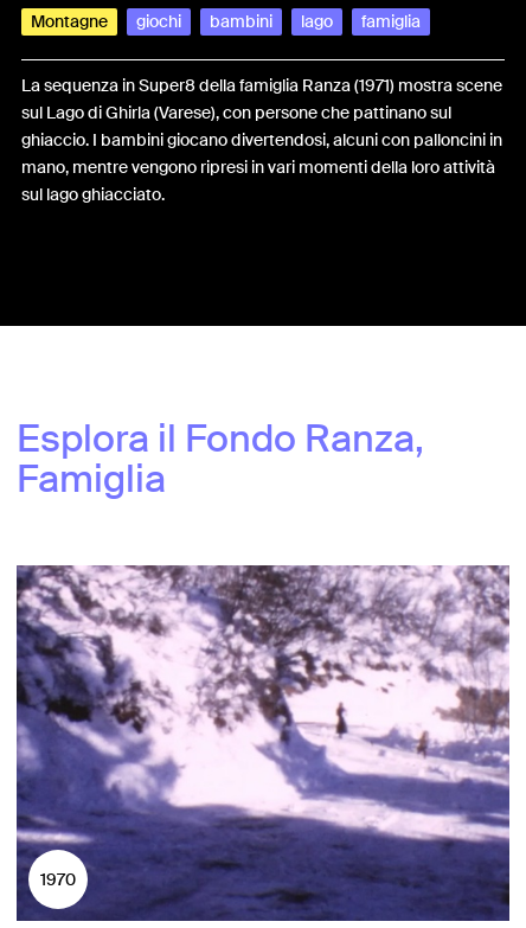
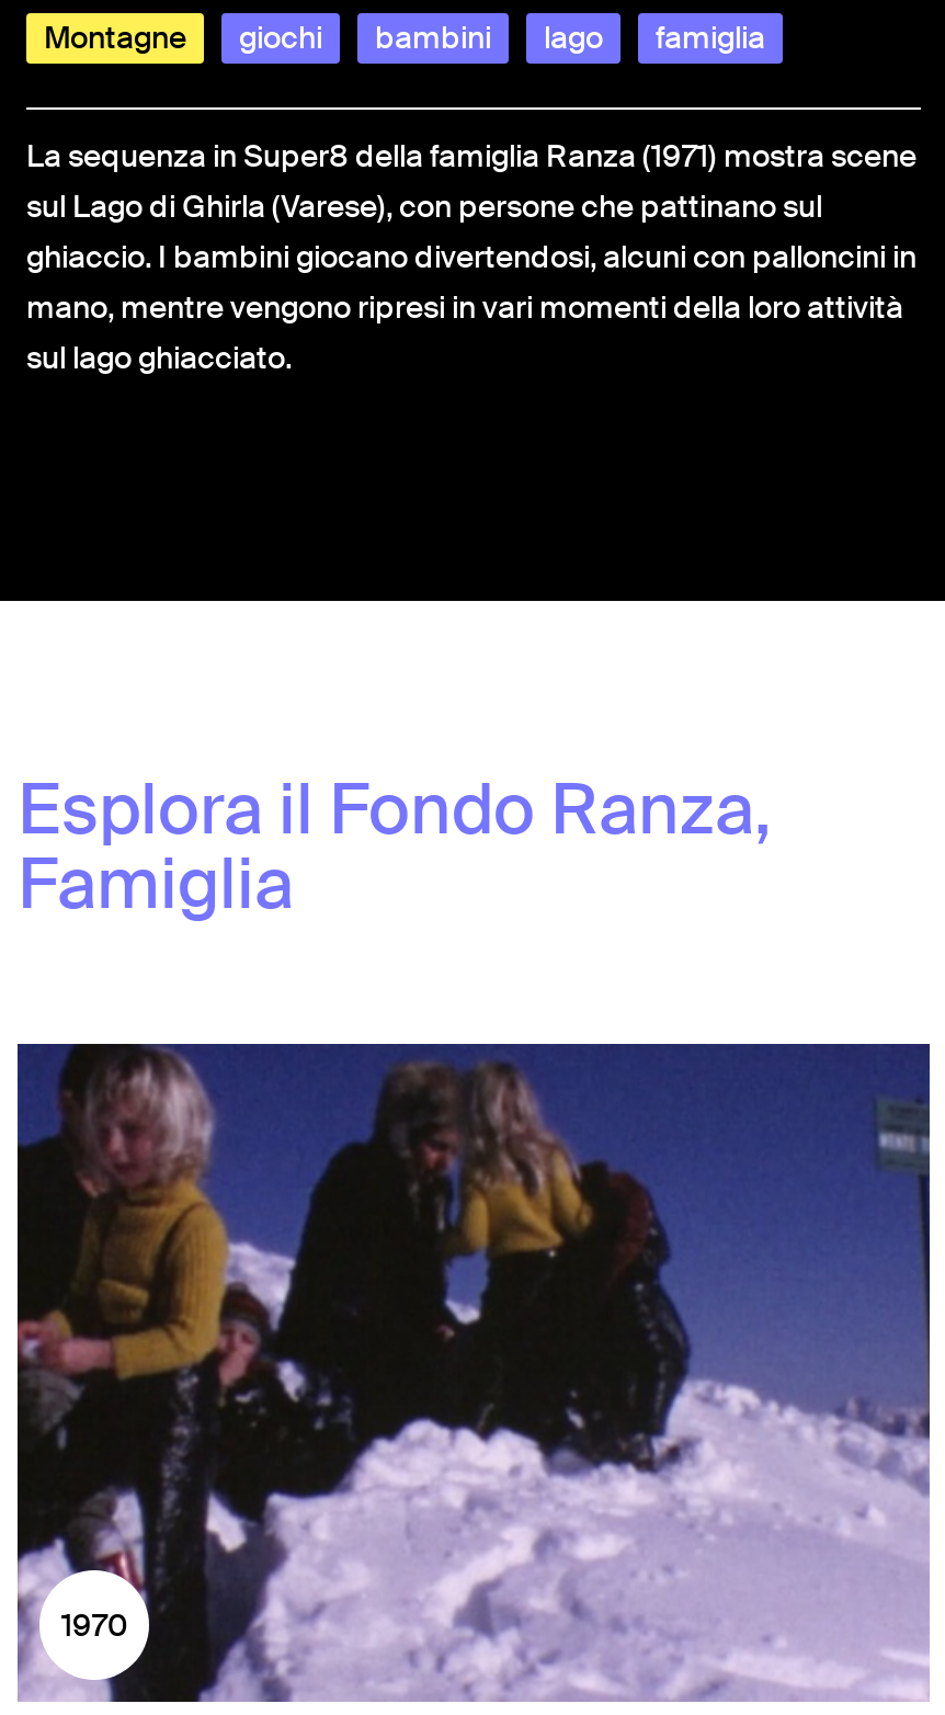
- [image]
+ [image]
